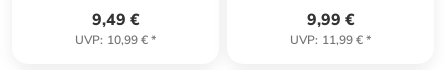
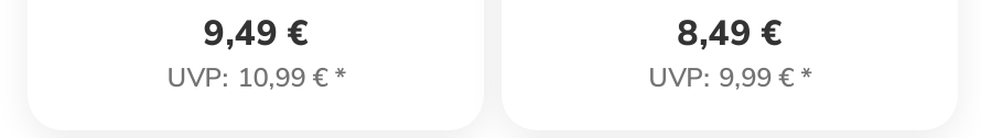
- 9,99 €
- UVP: 11,99 €*
+ 8,49 €
+ UVP: 9,99 €*
